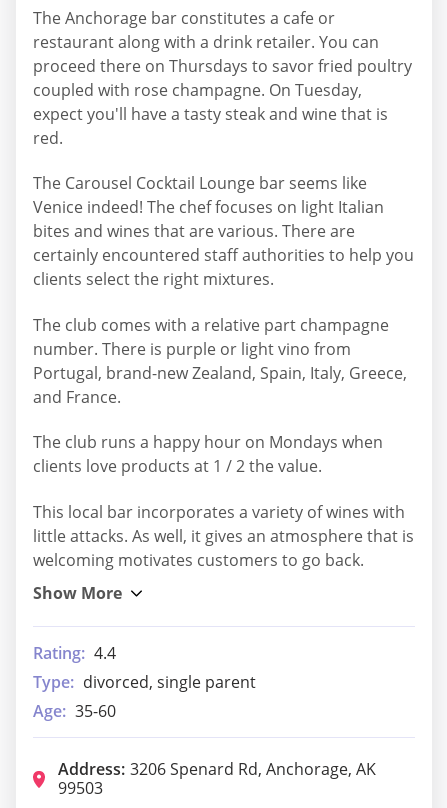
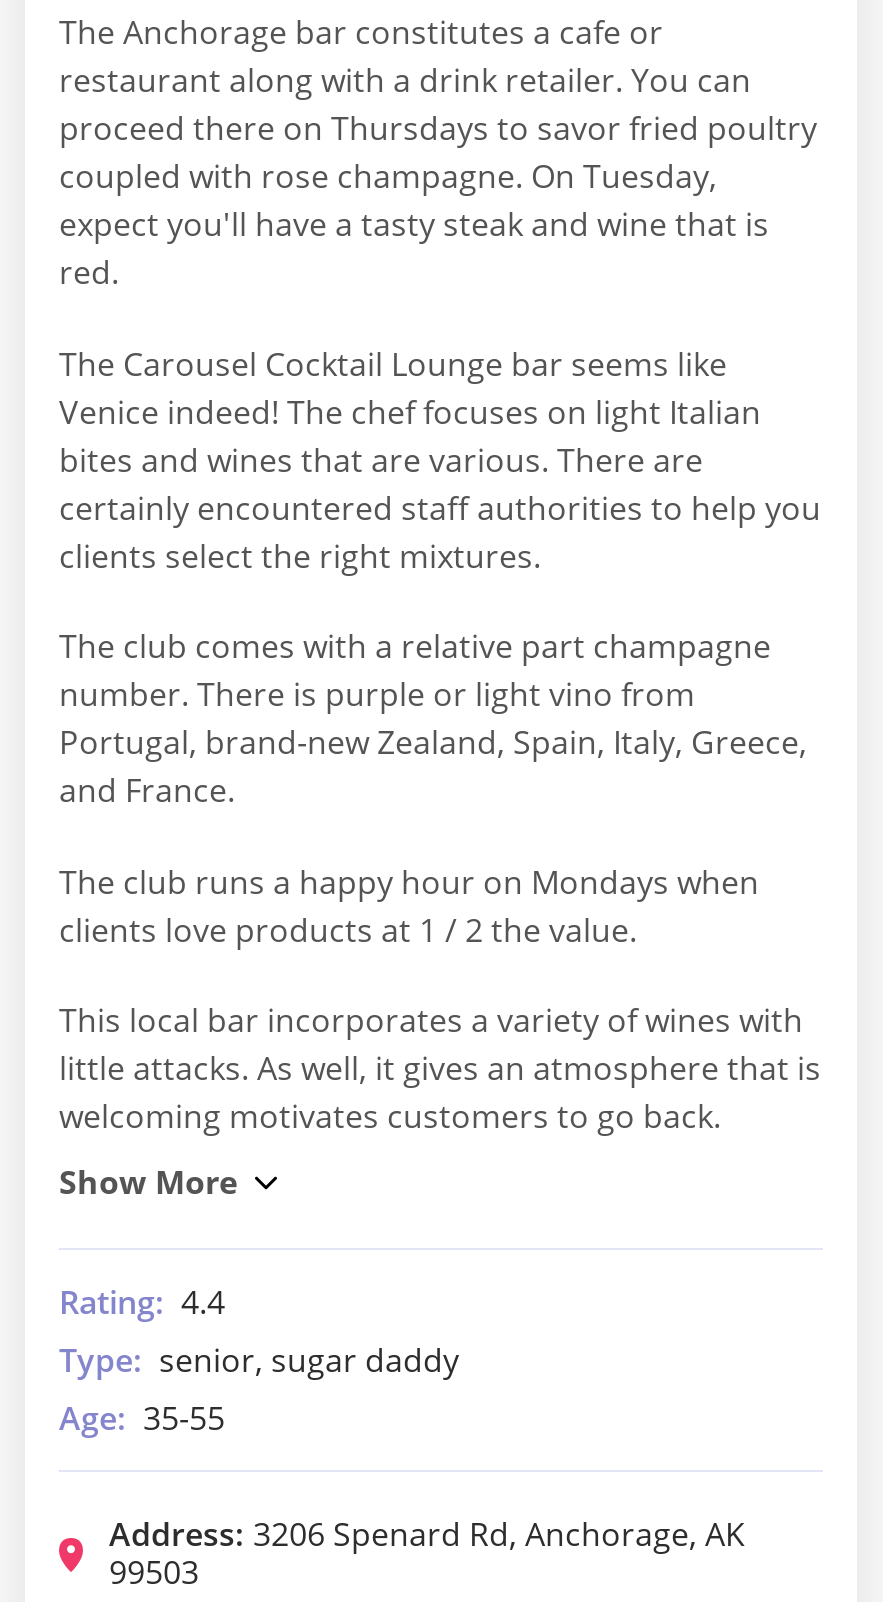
- Type: divorced, single parent
+ Type: senior, sugar daddy

- Age: 35-60
+ Age: 35-55
